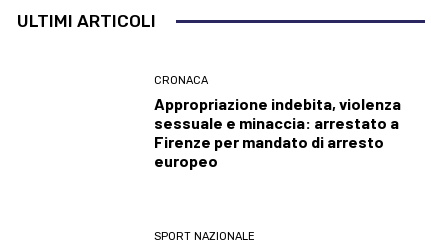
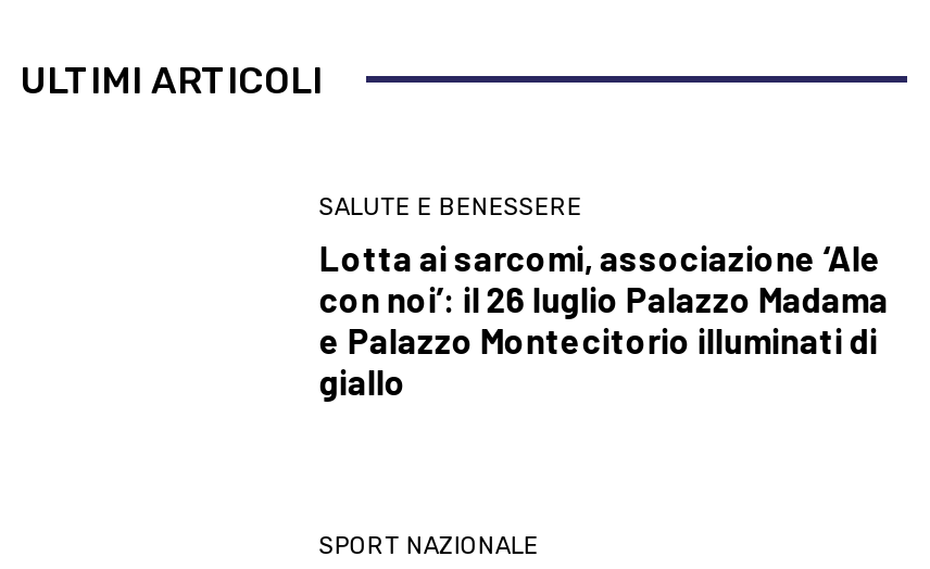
- CRONACA
- Appropriazione indebita, violenza
- sessuale e minaccia: arrestato a
- Firenze per mandato di arresto
- europeo
+ SALUTE E BENESSERE
+ Lotta ai sarcomi, associazione ‘Ale
+ con noi’: il 26 luglio Palazzo Madama
+ e Palazzo Montecitorio illuminati di
+ giallo
